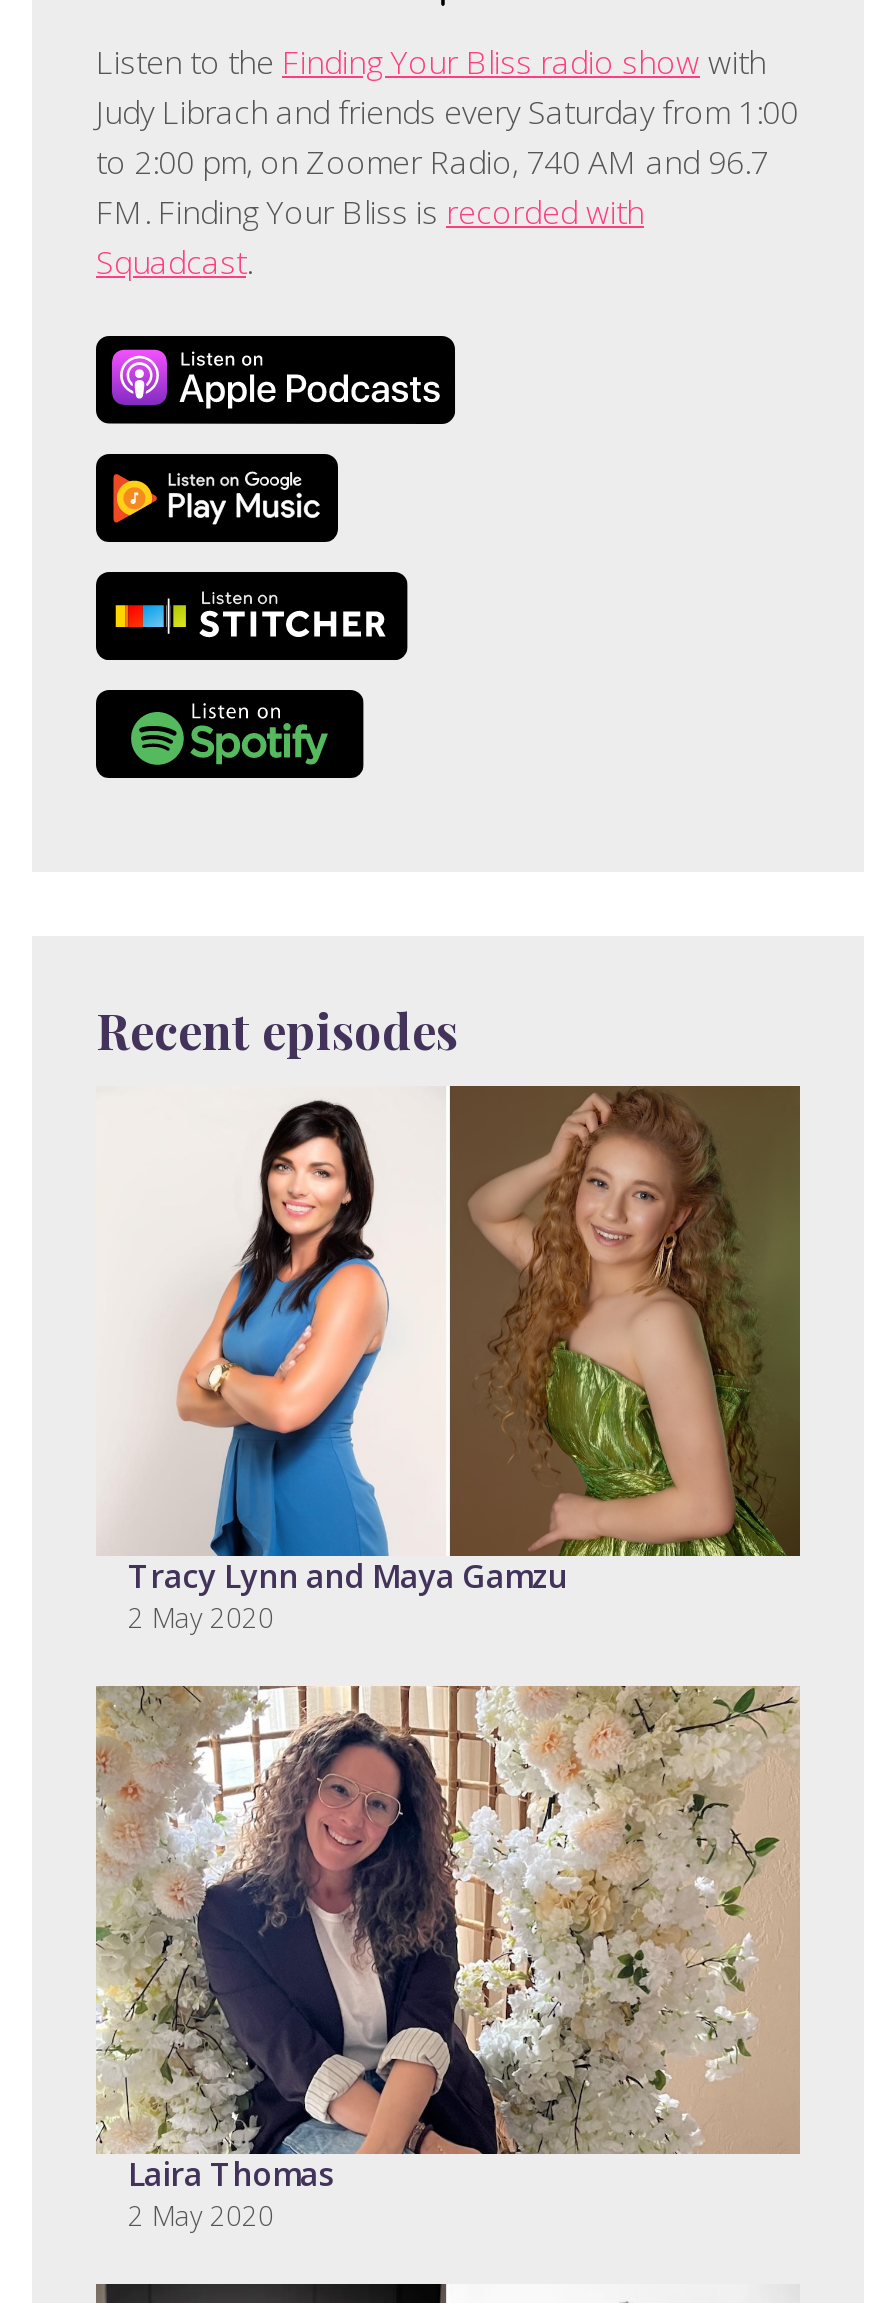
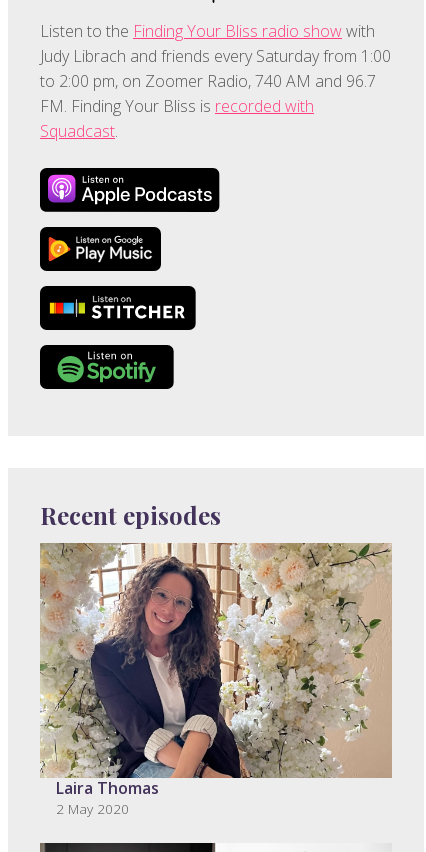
- [image]
- Tracy Lynn and Maya Gamzu
- 2 May 2020

- [image]
